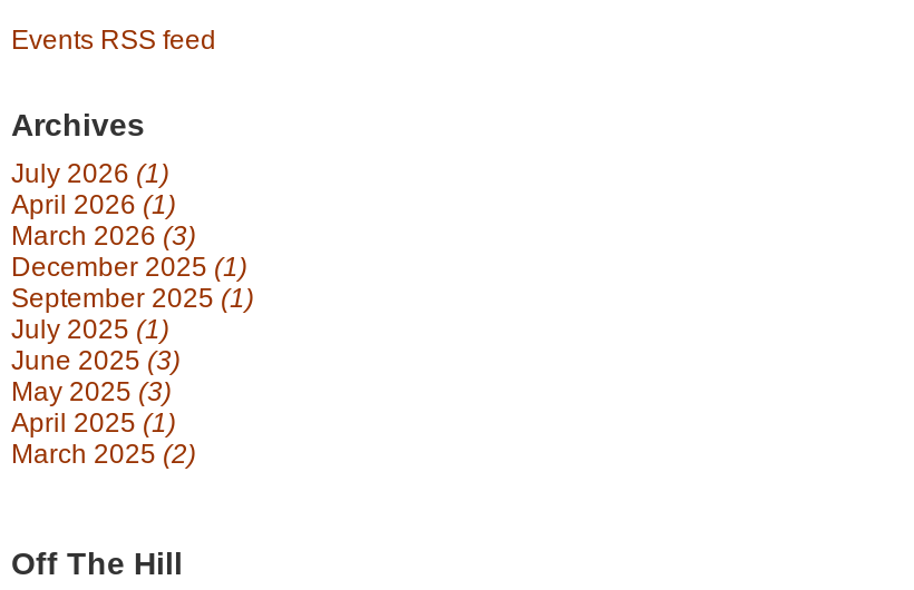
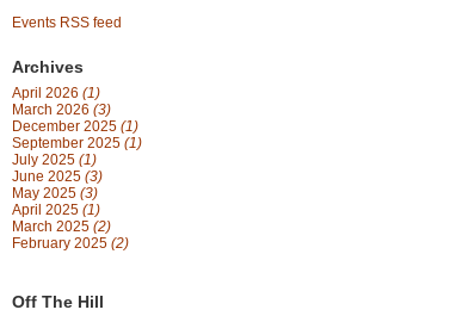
- July 2026 (1)

+ February 2025 (2)
